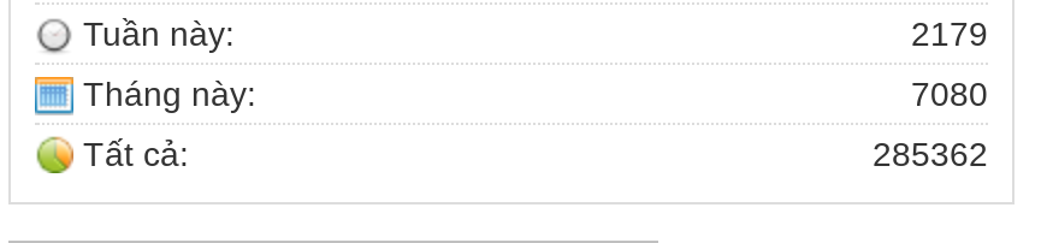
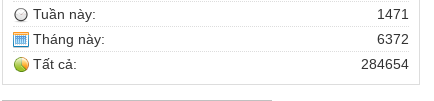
- 2179
+ 1471

- 7080
+ 6372

- 285362
+ 284654
